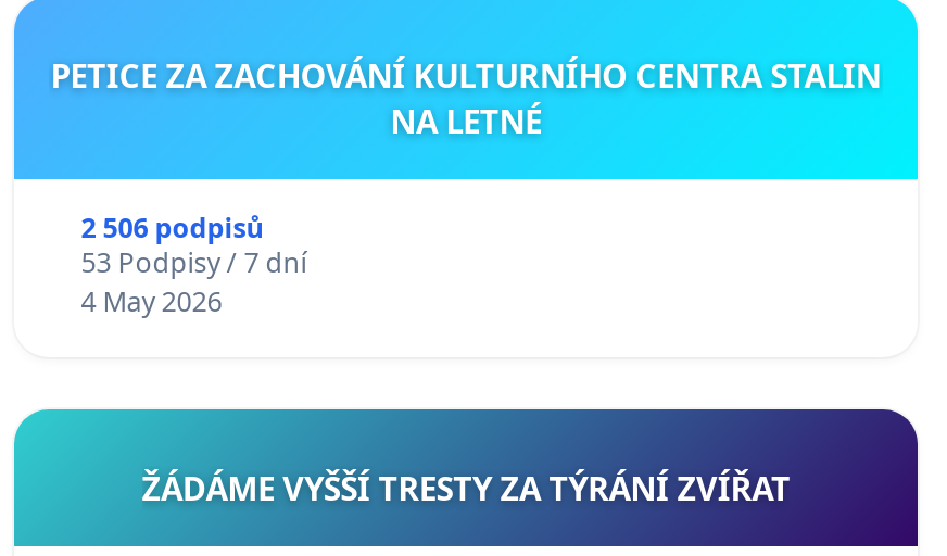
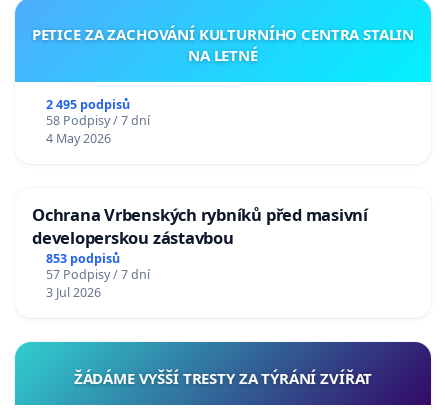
- 2 506 podpisů
+ 2 495 podpisů

- 53 Podpisy / 7 dní
+ 58 Podpisy / 7 dní

+ Ochrana Vrbenských rybníků před masivní
+ developerskou zástavbou
+ 853 podpisů
+ 57 Podpisy / 7 dní
+ 3 Jul 2026
